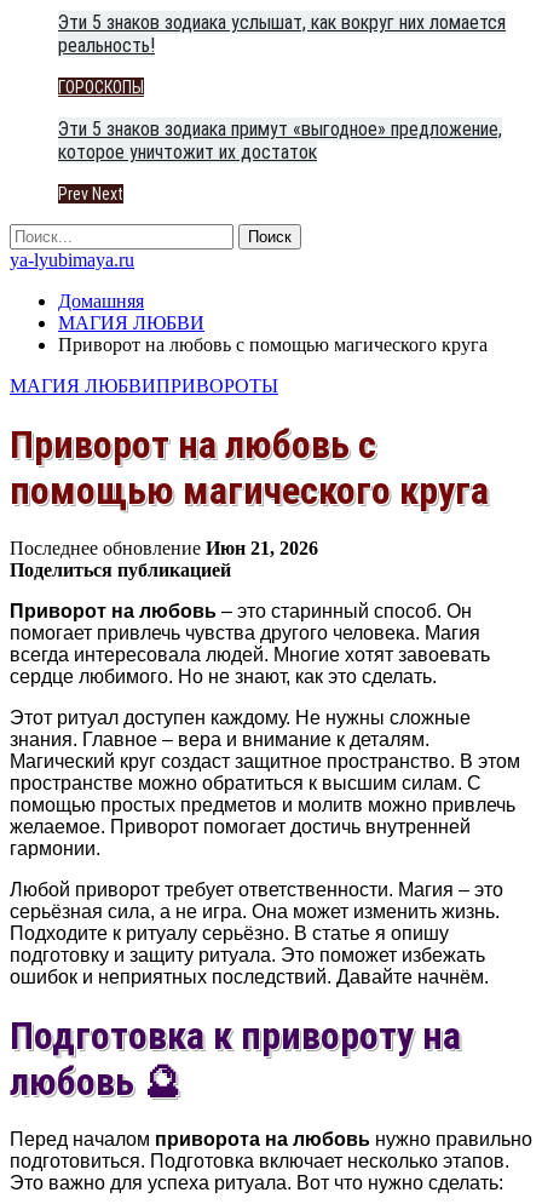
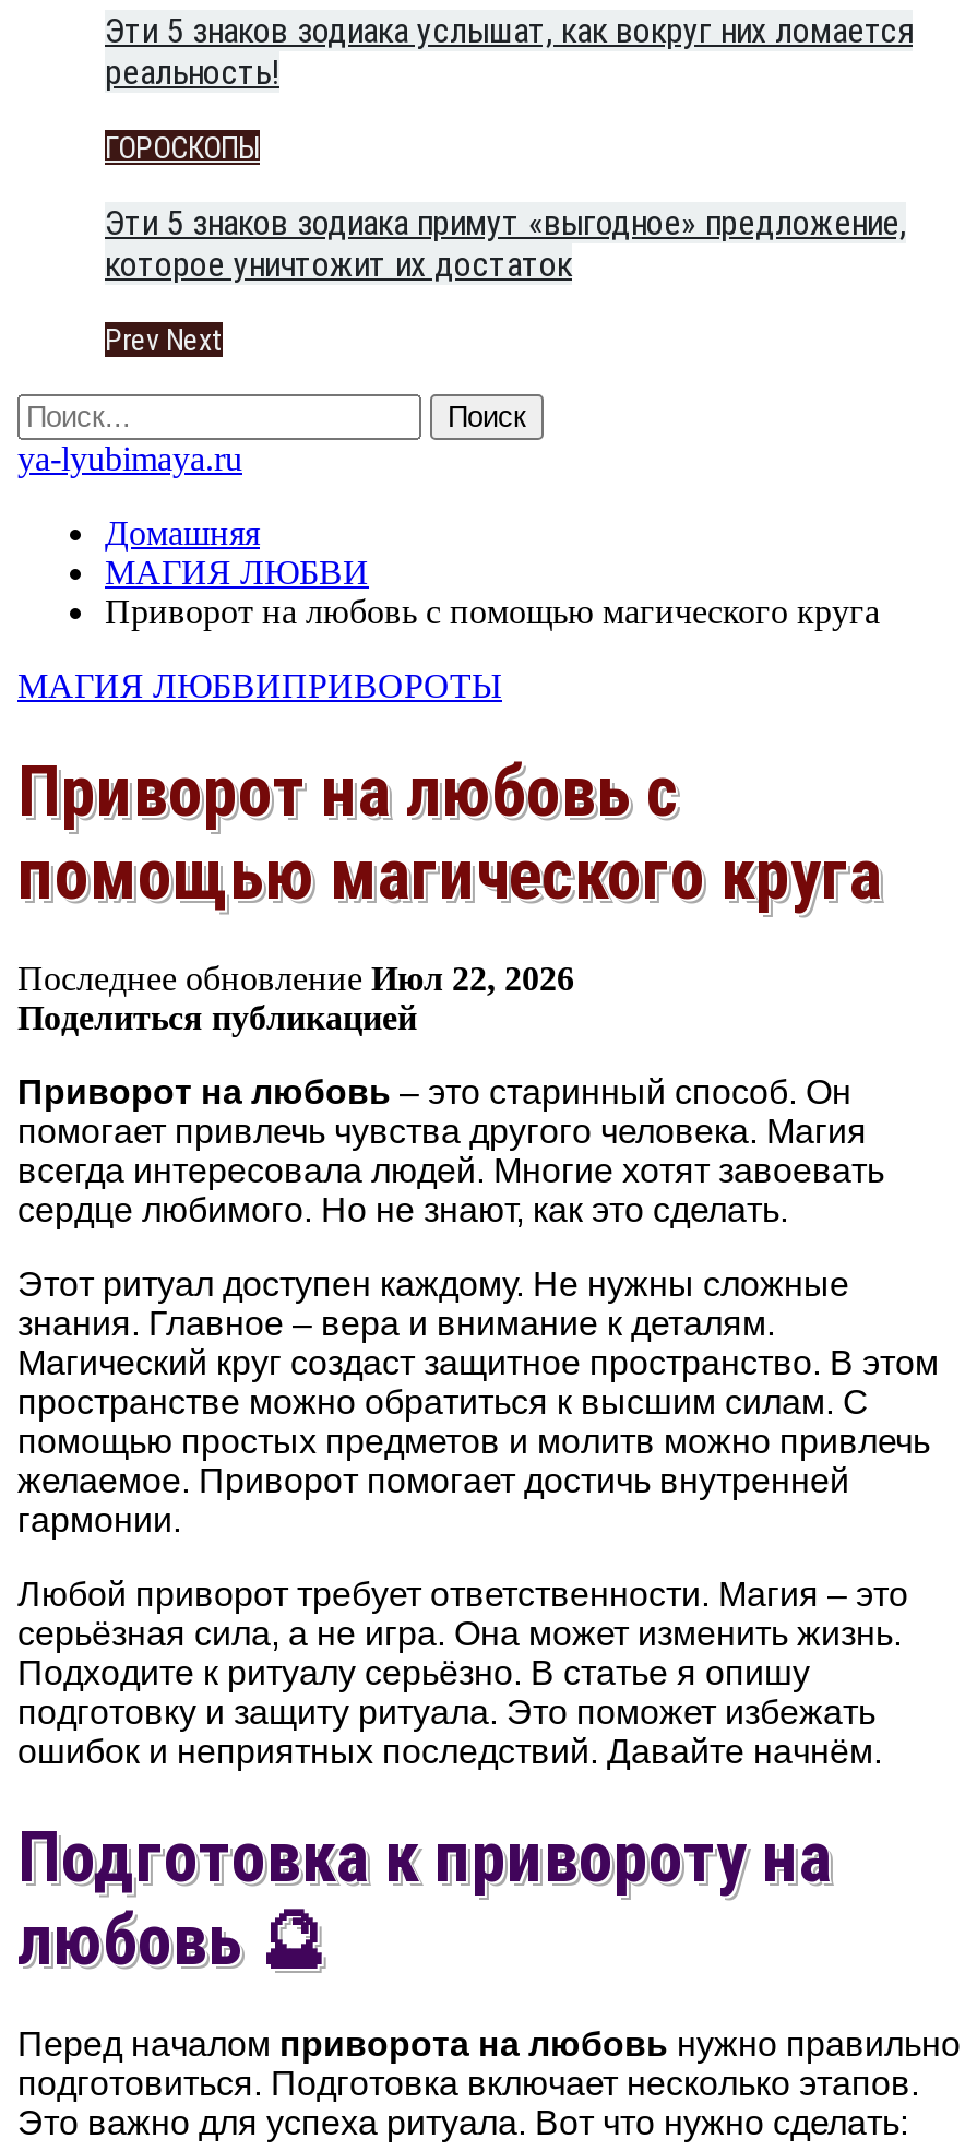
- Последнее обновление Июн 21, 2026
+ Последнее обновление Июл 22, 2026
